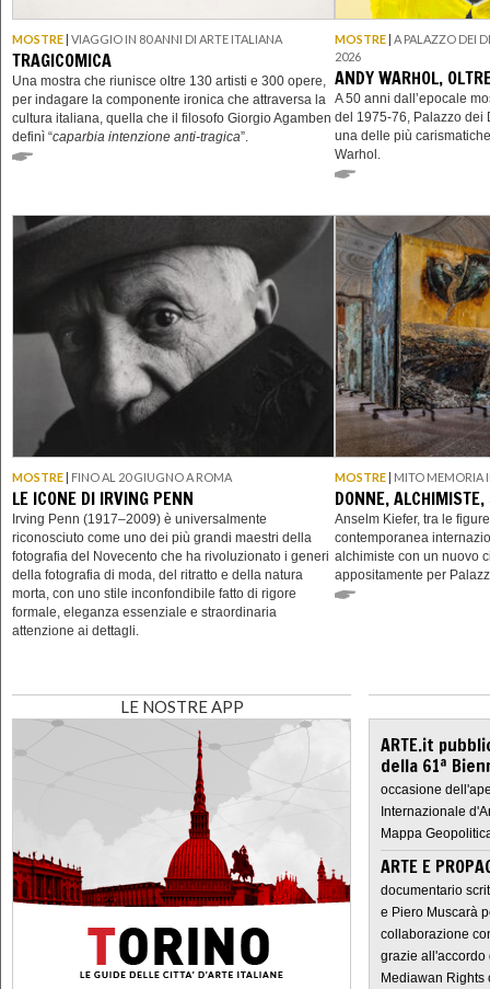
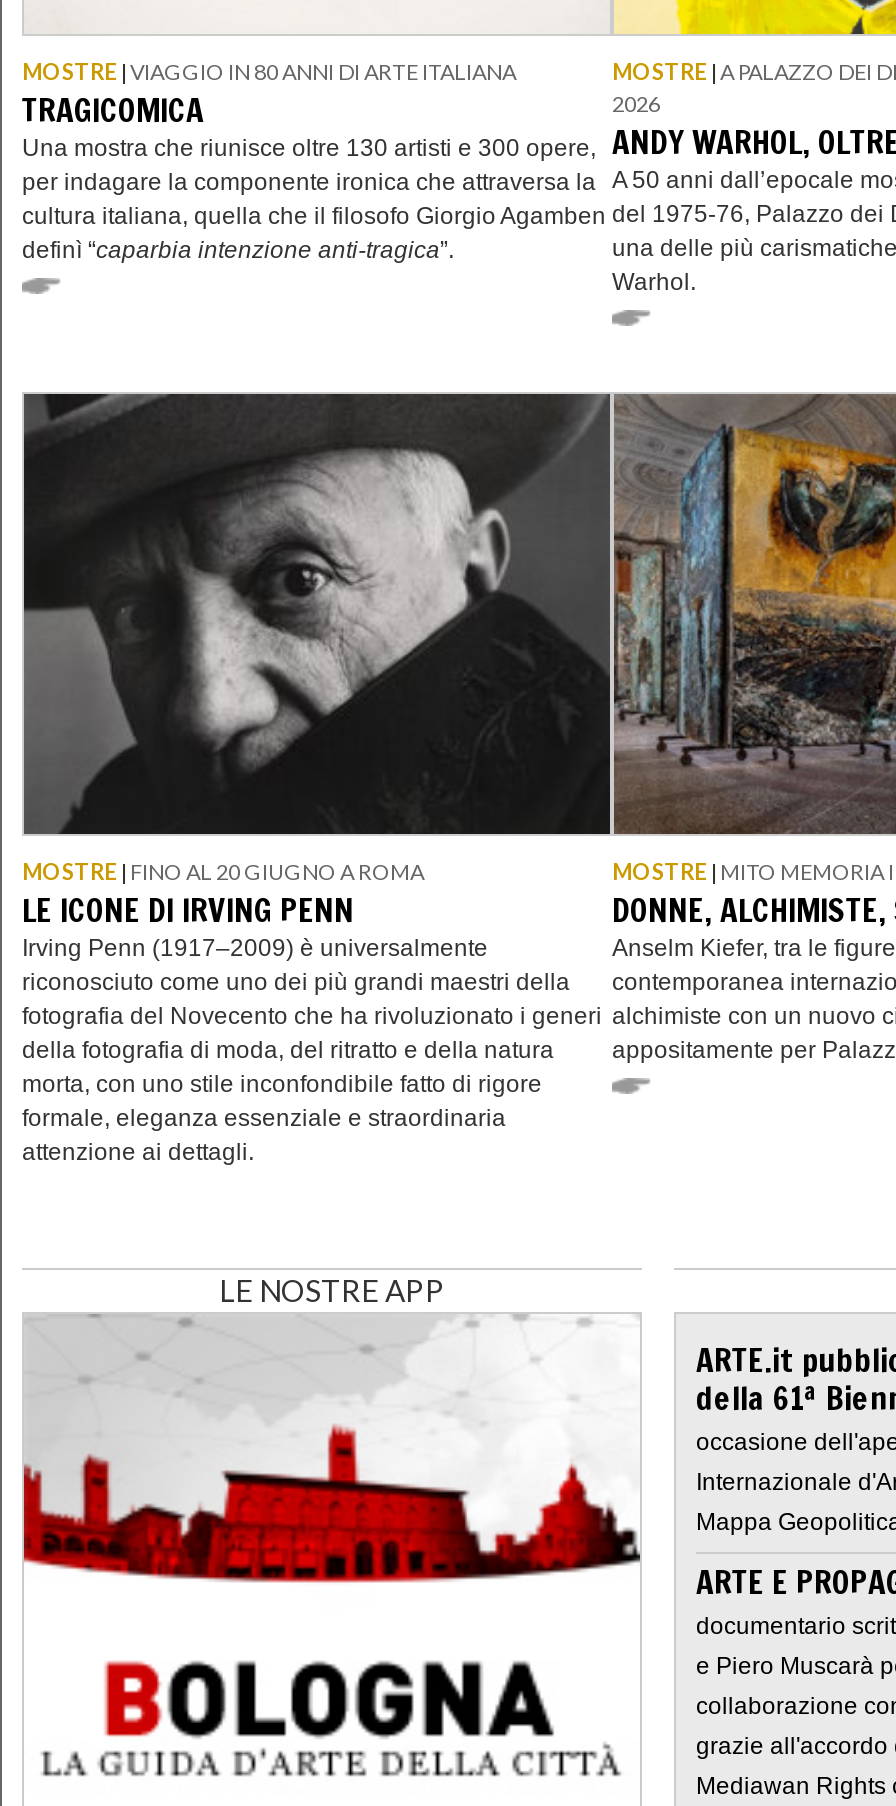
- [image]
+ [image]
